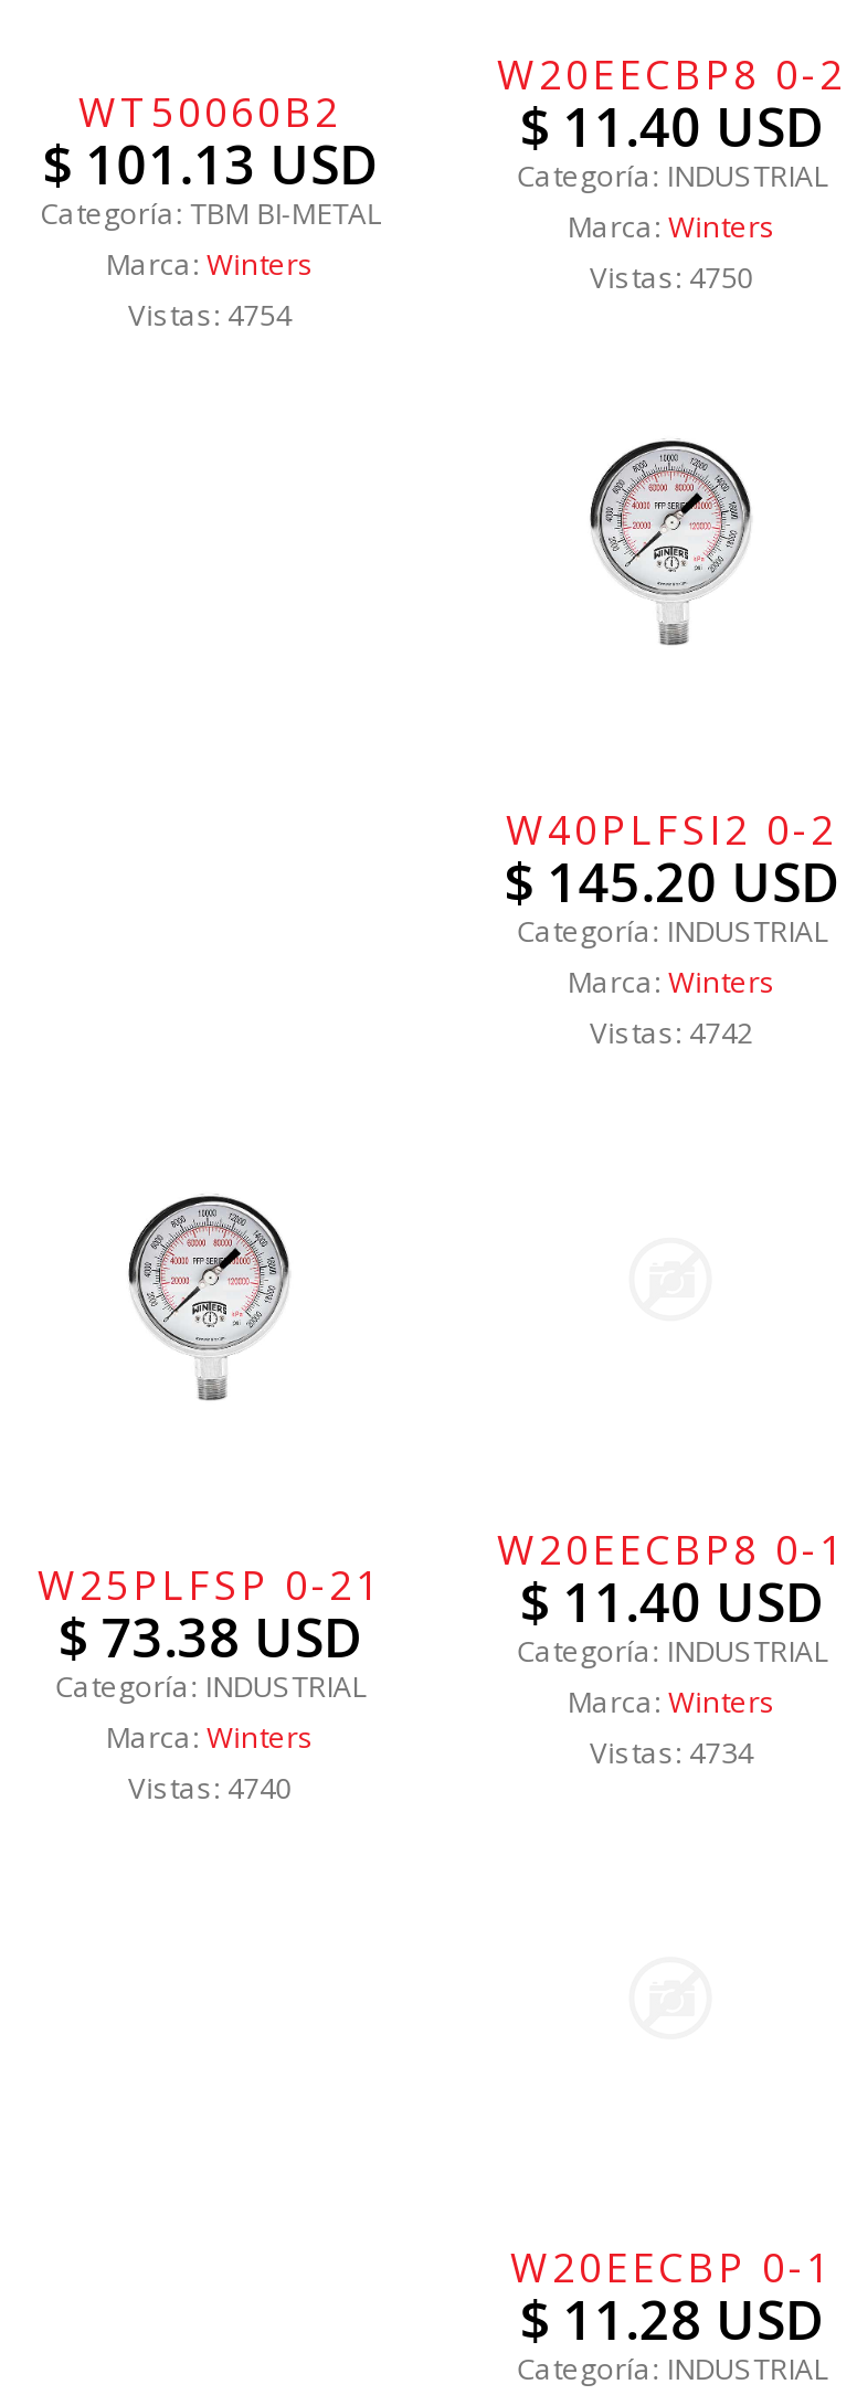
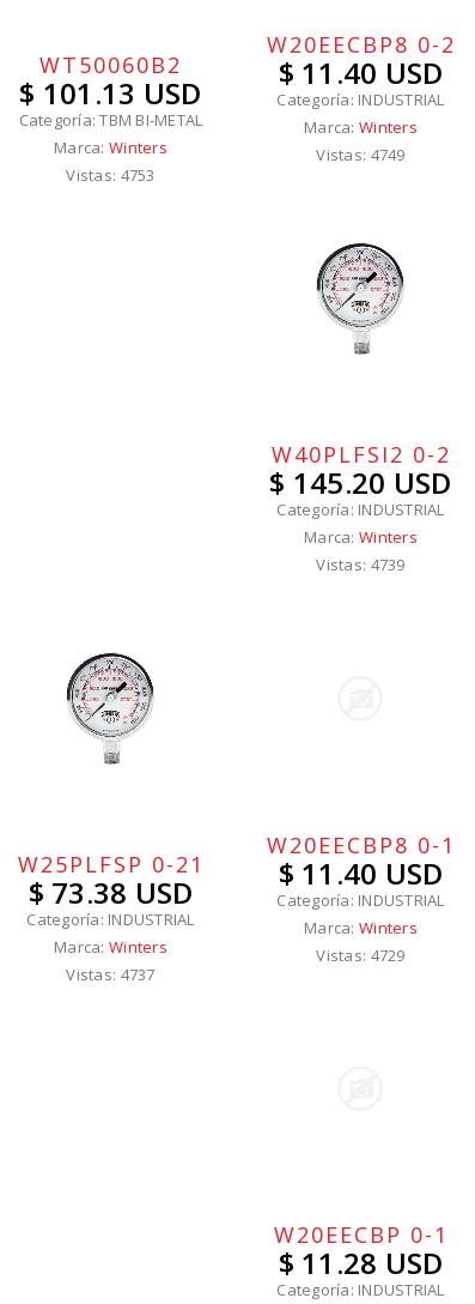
- Vistas: 4750
+ Vistas: 4749

- Vistas: 4754
+ Vistas: 4753

- Vistas: 4742
+ Vistas: 4739

- Vistas: 4734
+ Vistas: 4729

- Vistas: 4740
+ Vistas: 4737
